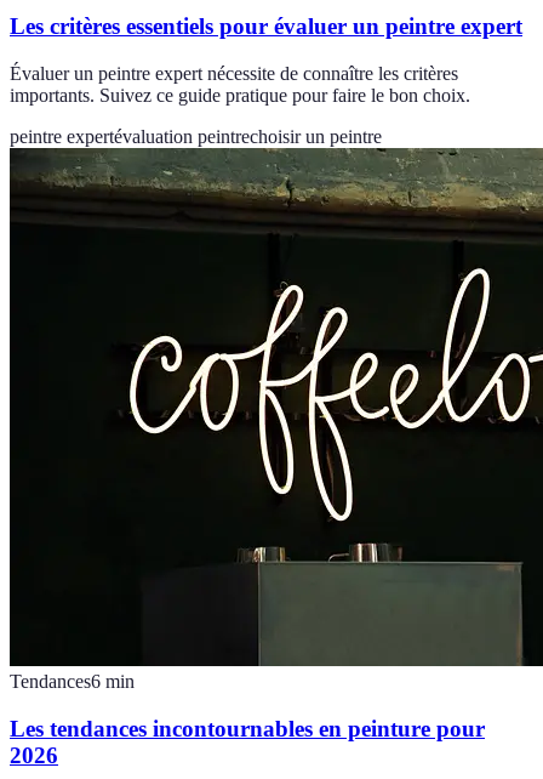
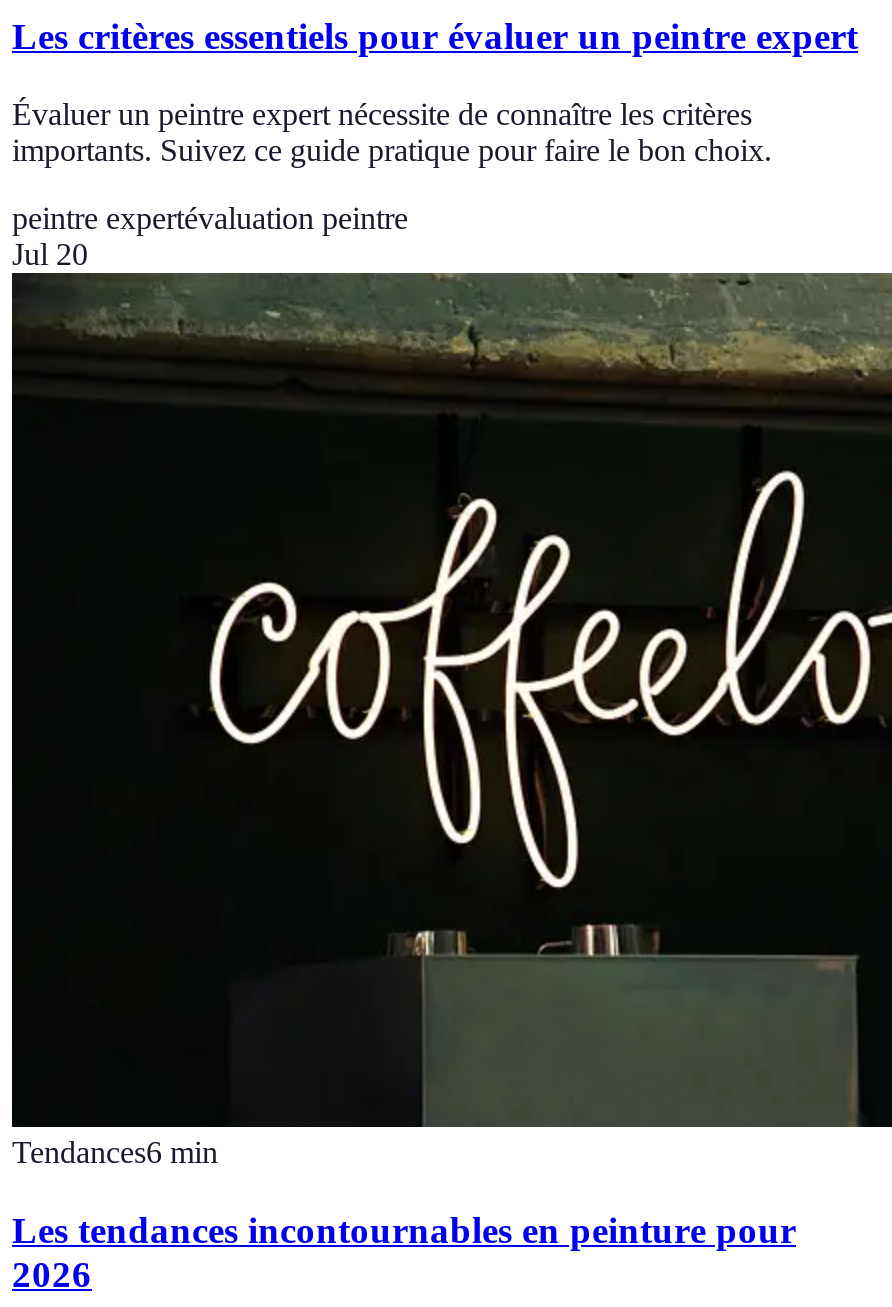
- peintre expertévaluation peintrechoisir un peintre
+ peintre expertévaluation peintre
+ Jul 20
